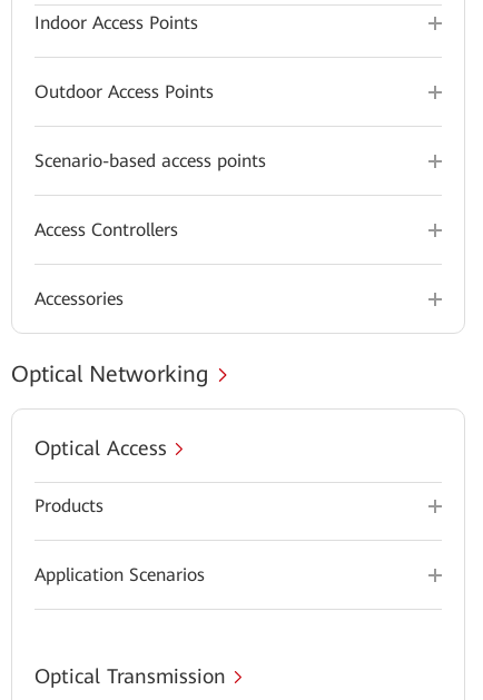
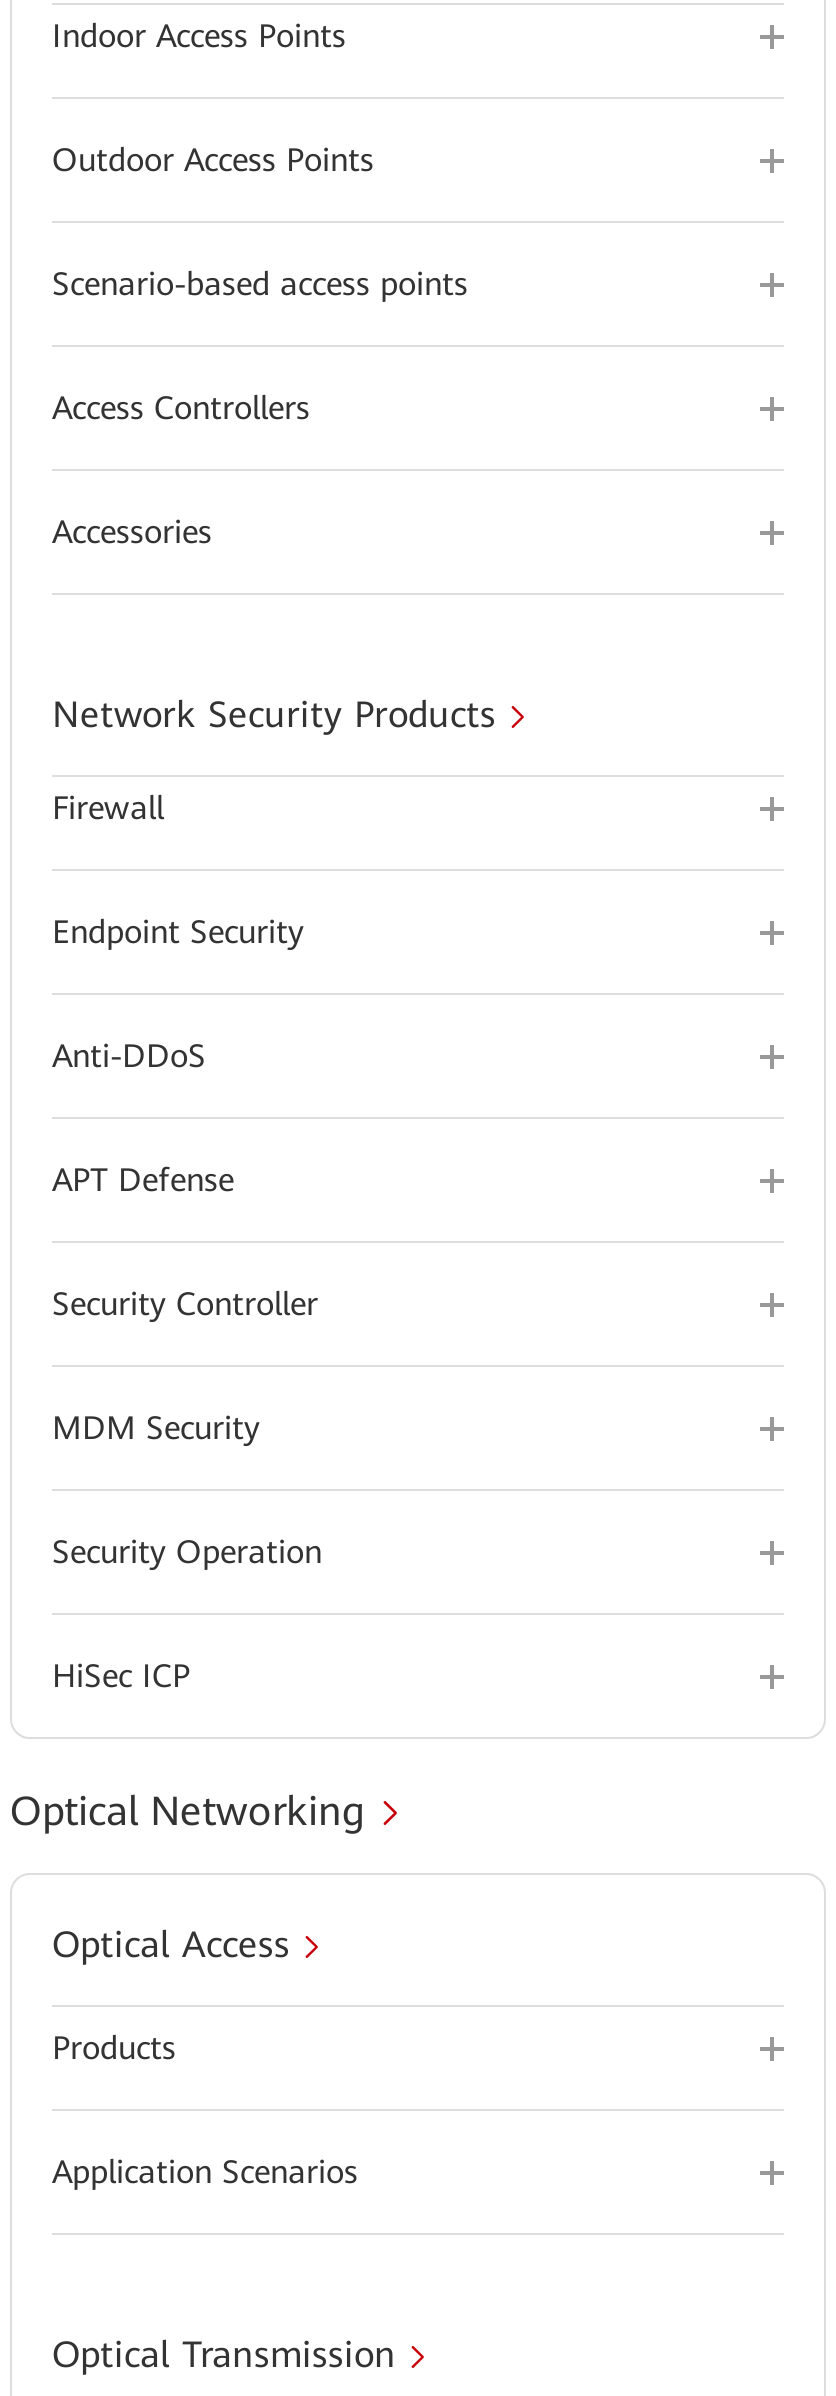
+ Network Security Products
+ Firewall
+ Endpoint Security
+ Anti-DDoS
+ APT Defense
+ Security Controller
+ MDM Security
+ Security Operation
+ HiSec ICP
